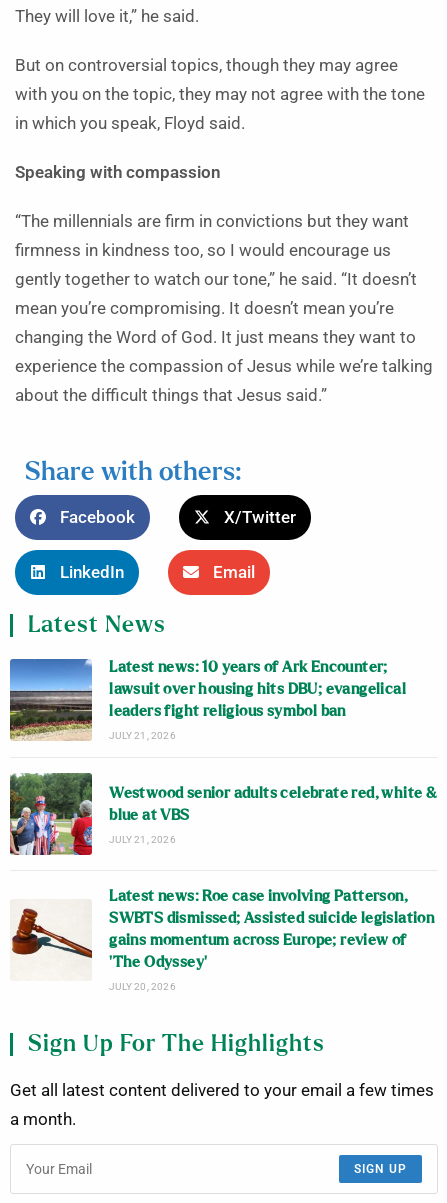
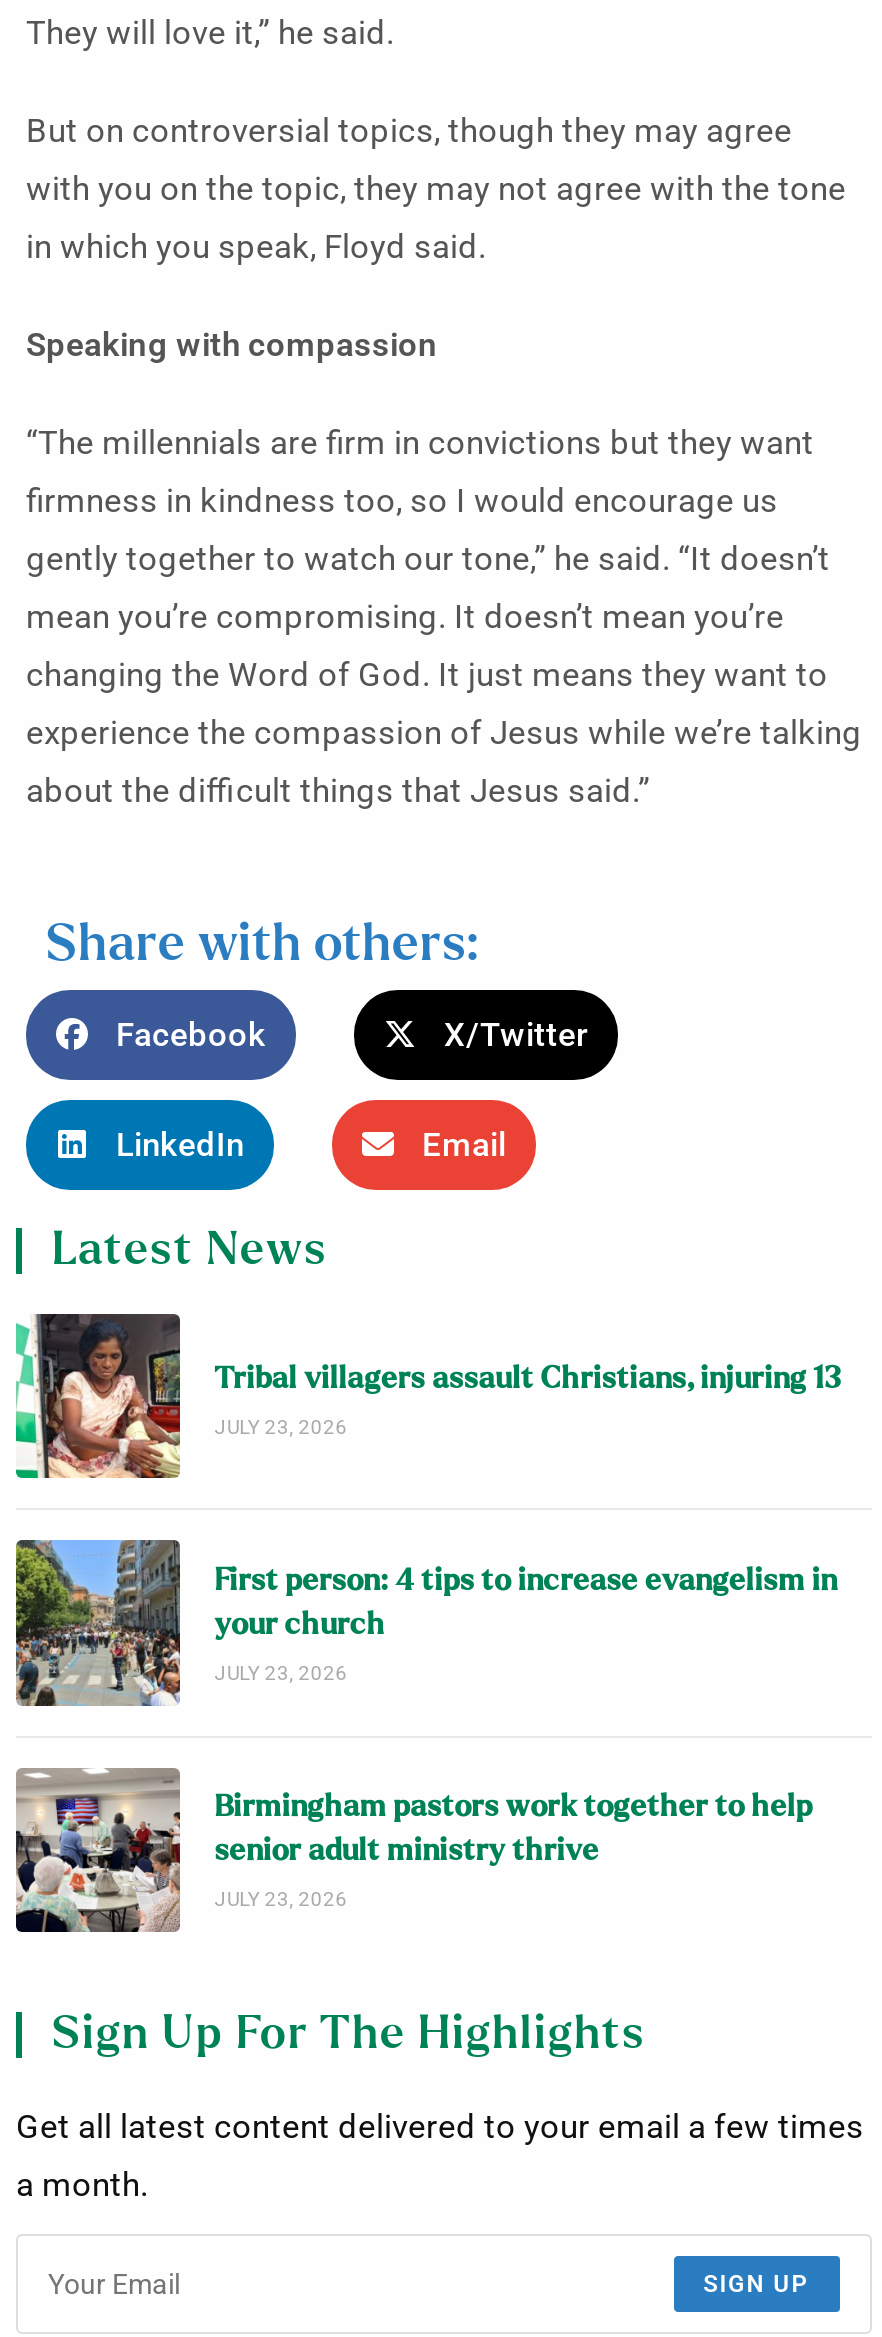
- [image]
- Latest news: 10 years of Ark Encounter;
- lawsuit over housing hits DBU; evangelical
- leaders fight religious symbol ban
- JULY 21, 2026
+ [image]
+ Tribal villagers assault Christians, injuring 13
+ JULY 23, 2026

- [image]
- Westwood senior adults celebrate red, white &
- blue at VBS
- JULY 21, 2026
+ [image]
+ First person: 4 tips to increase evangelism in
+ your church
+ JULY 23, 2026

- [image]
- Latest news: Roe case involving Patterson,
- SWBTS dismissed; Assisted suicide legislation
- gains momentum across Europe; review of
- ‘The Odyssey’
- JULY 20, 2026
+ [image]
+ Birmingham pastors work together to help
+ senior adult ministry thrive
+ JULY 23, 2026
